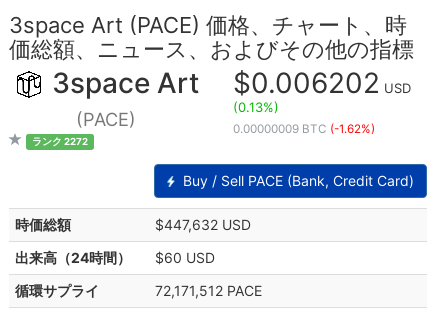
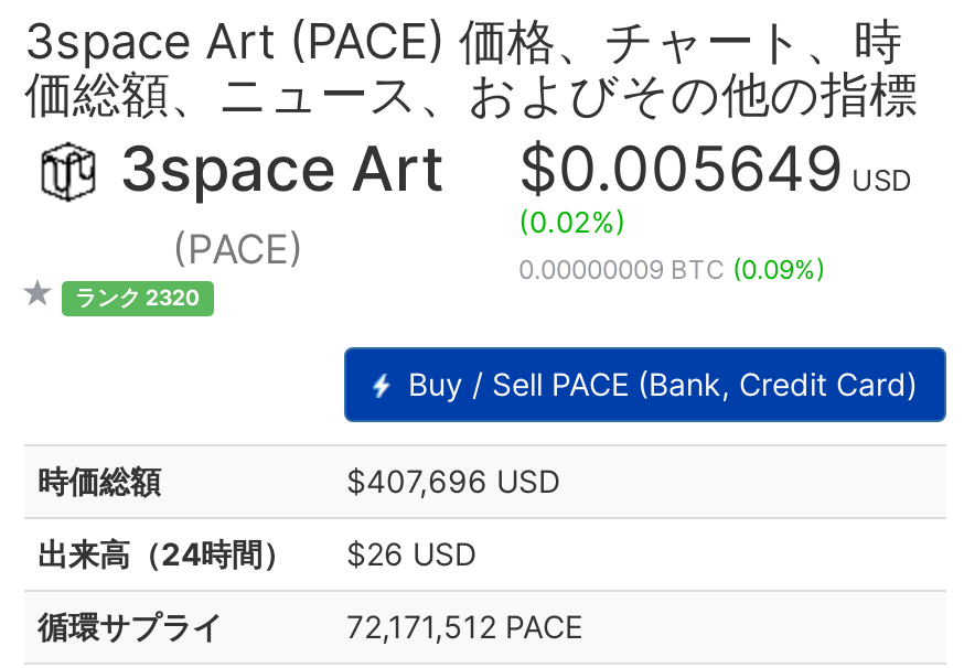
- 3space Art $0.006202 USD
+ 3space Art $0.005649 USD

- (0.13%)
+ (0.02%)

- 0.00000009 BTC (-1.62%)
+ 0.00000009 BTC (0.09%)

- ランク 2272
+ ランク 2320

- $447,632 USD
+ $407,696 USD

- 出来高（24時間） $60 USD
+ 出来高（24時間） $26 USD
